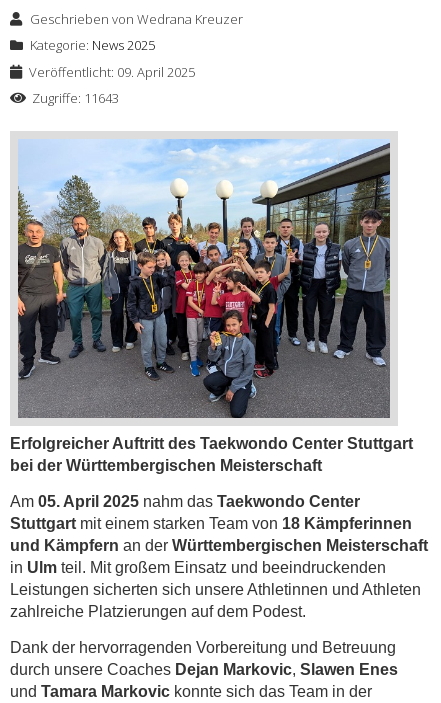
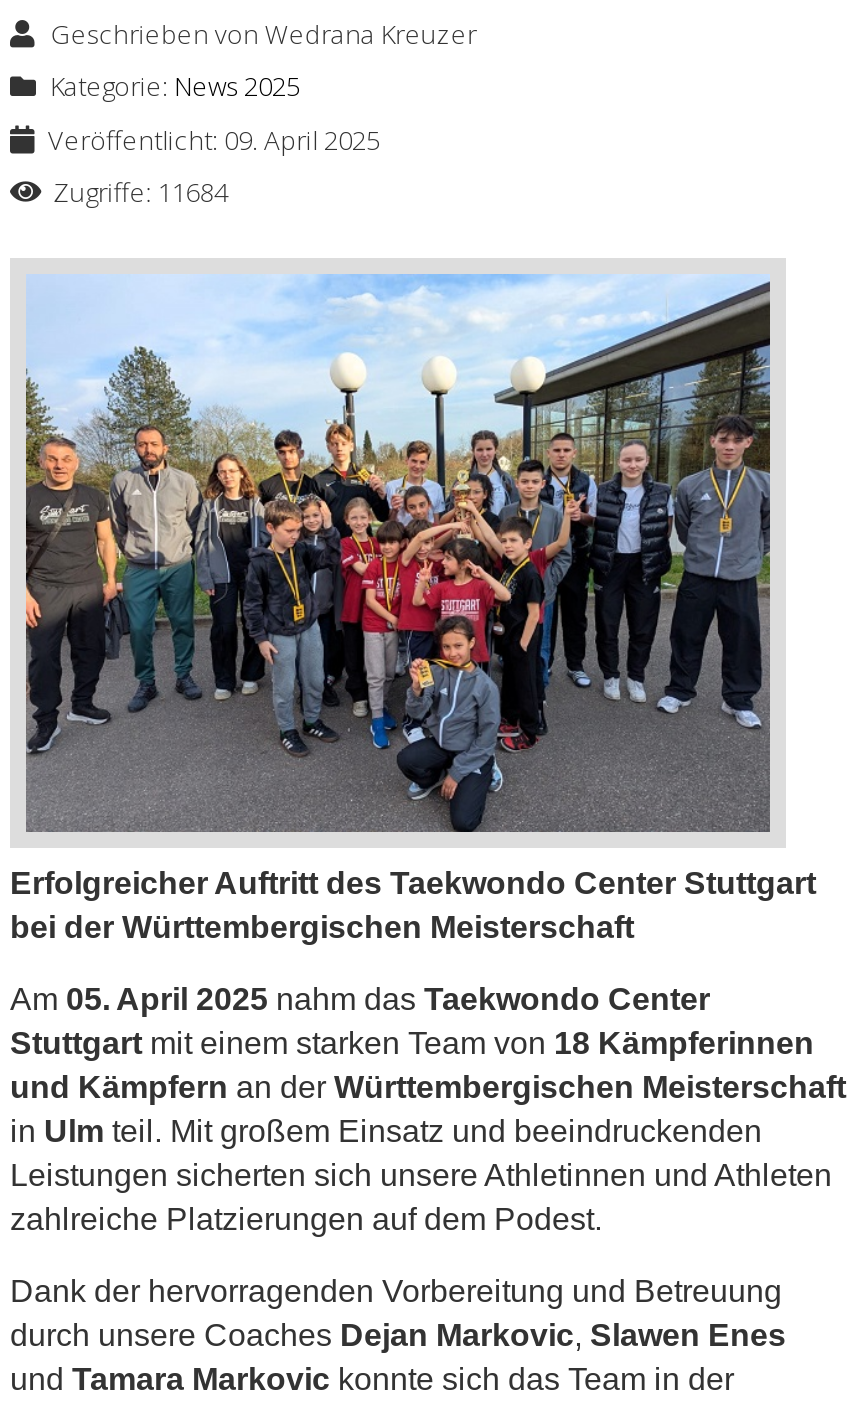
- Zugriffe: 11643
+ Zugriffe: 11684
